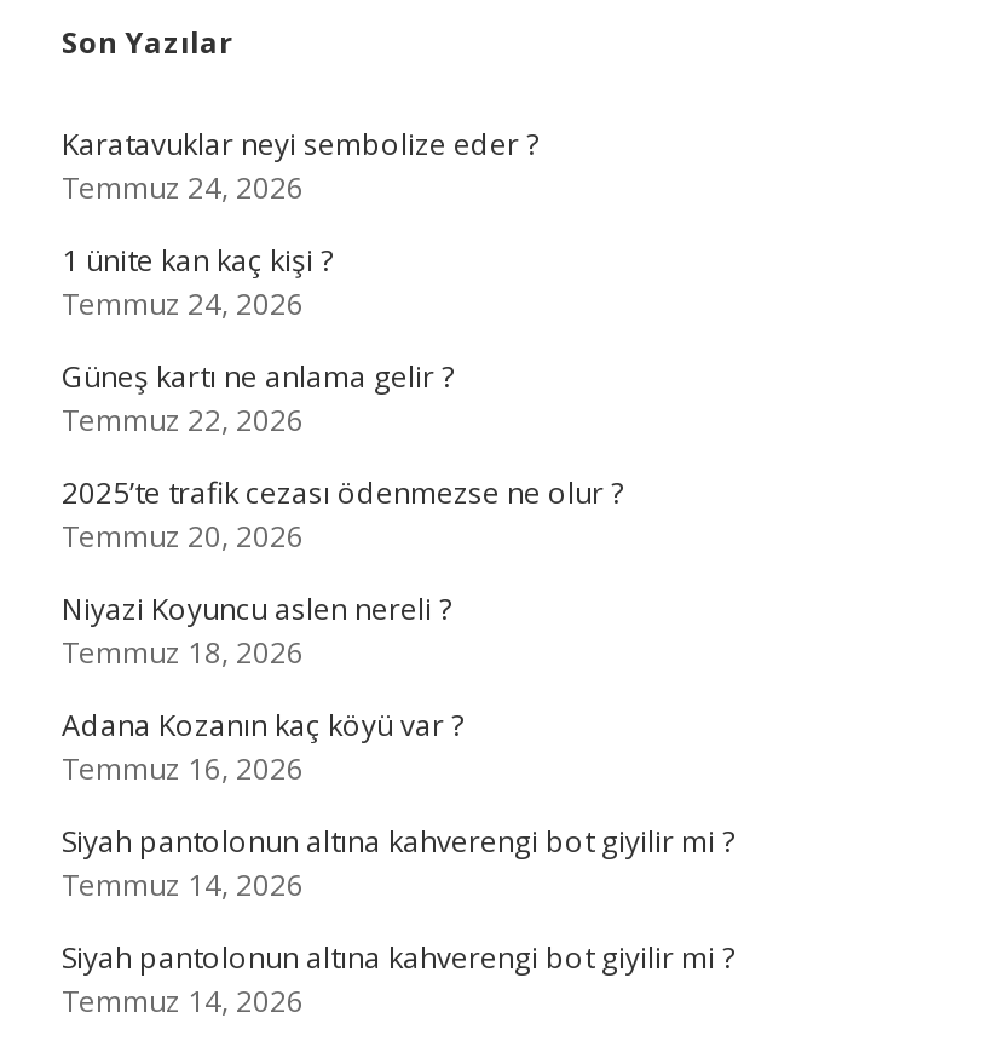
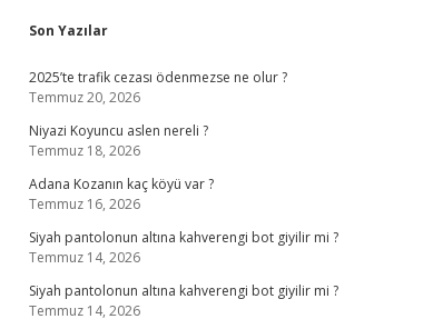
- Karatavuklar neyi sembolize eder ?
- Temmuz 24, 2026
- 1 ünite kan kaç kişi ?
- Temmuz 24, 2026
- Güneş kartı ne anlama gelir ?
- Temmuz 22, 2026
